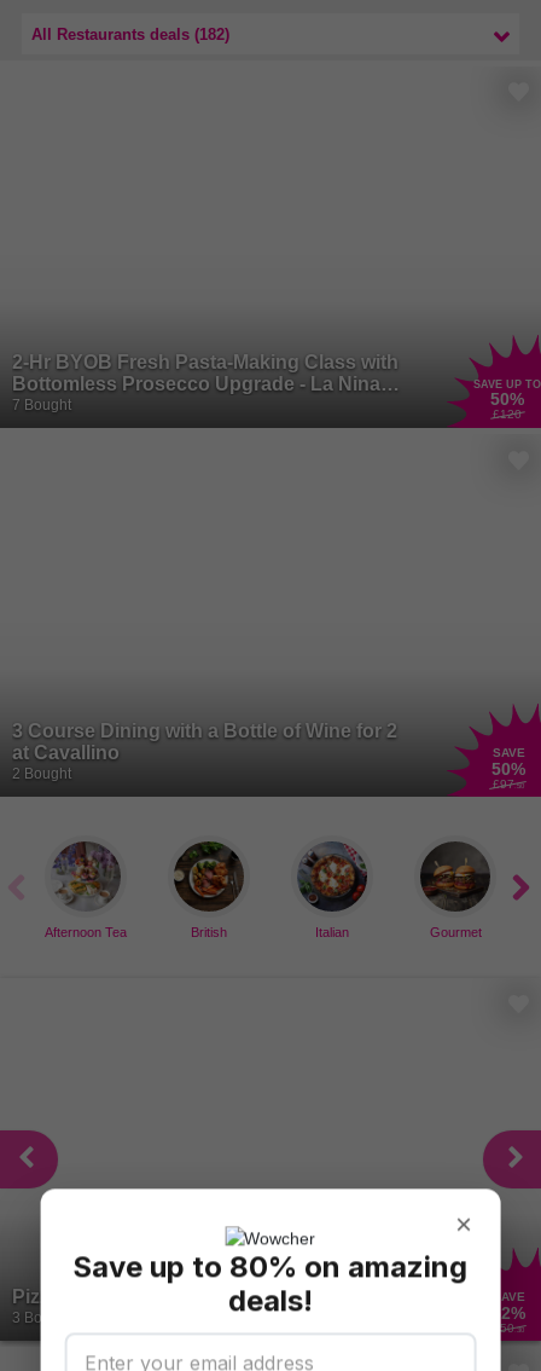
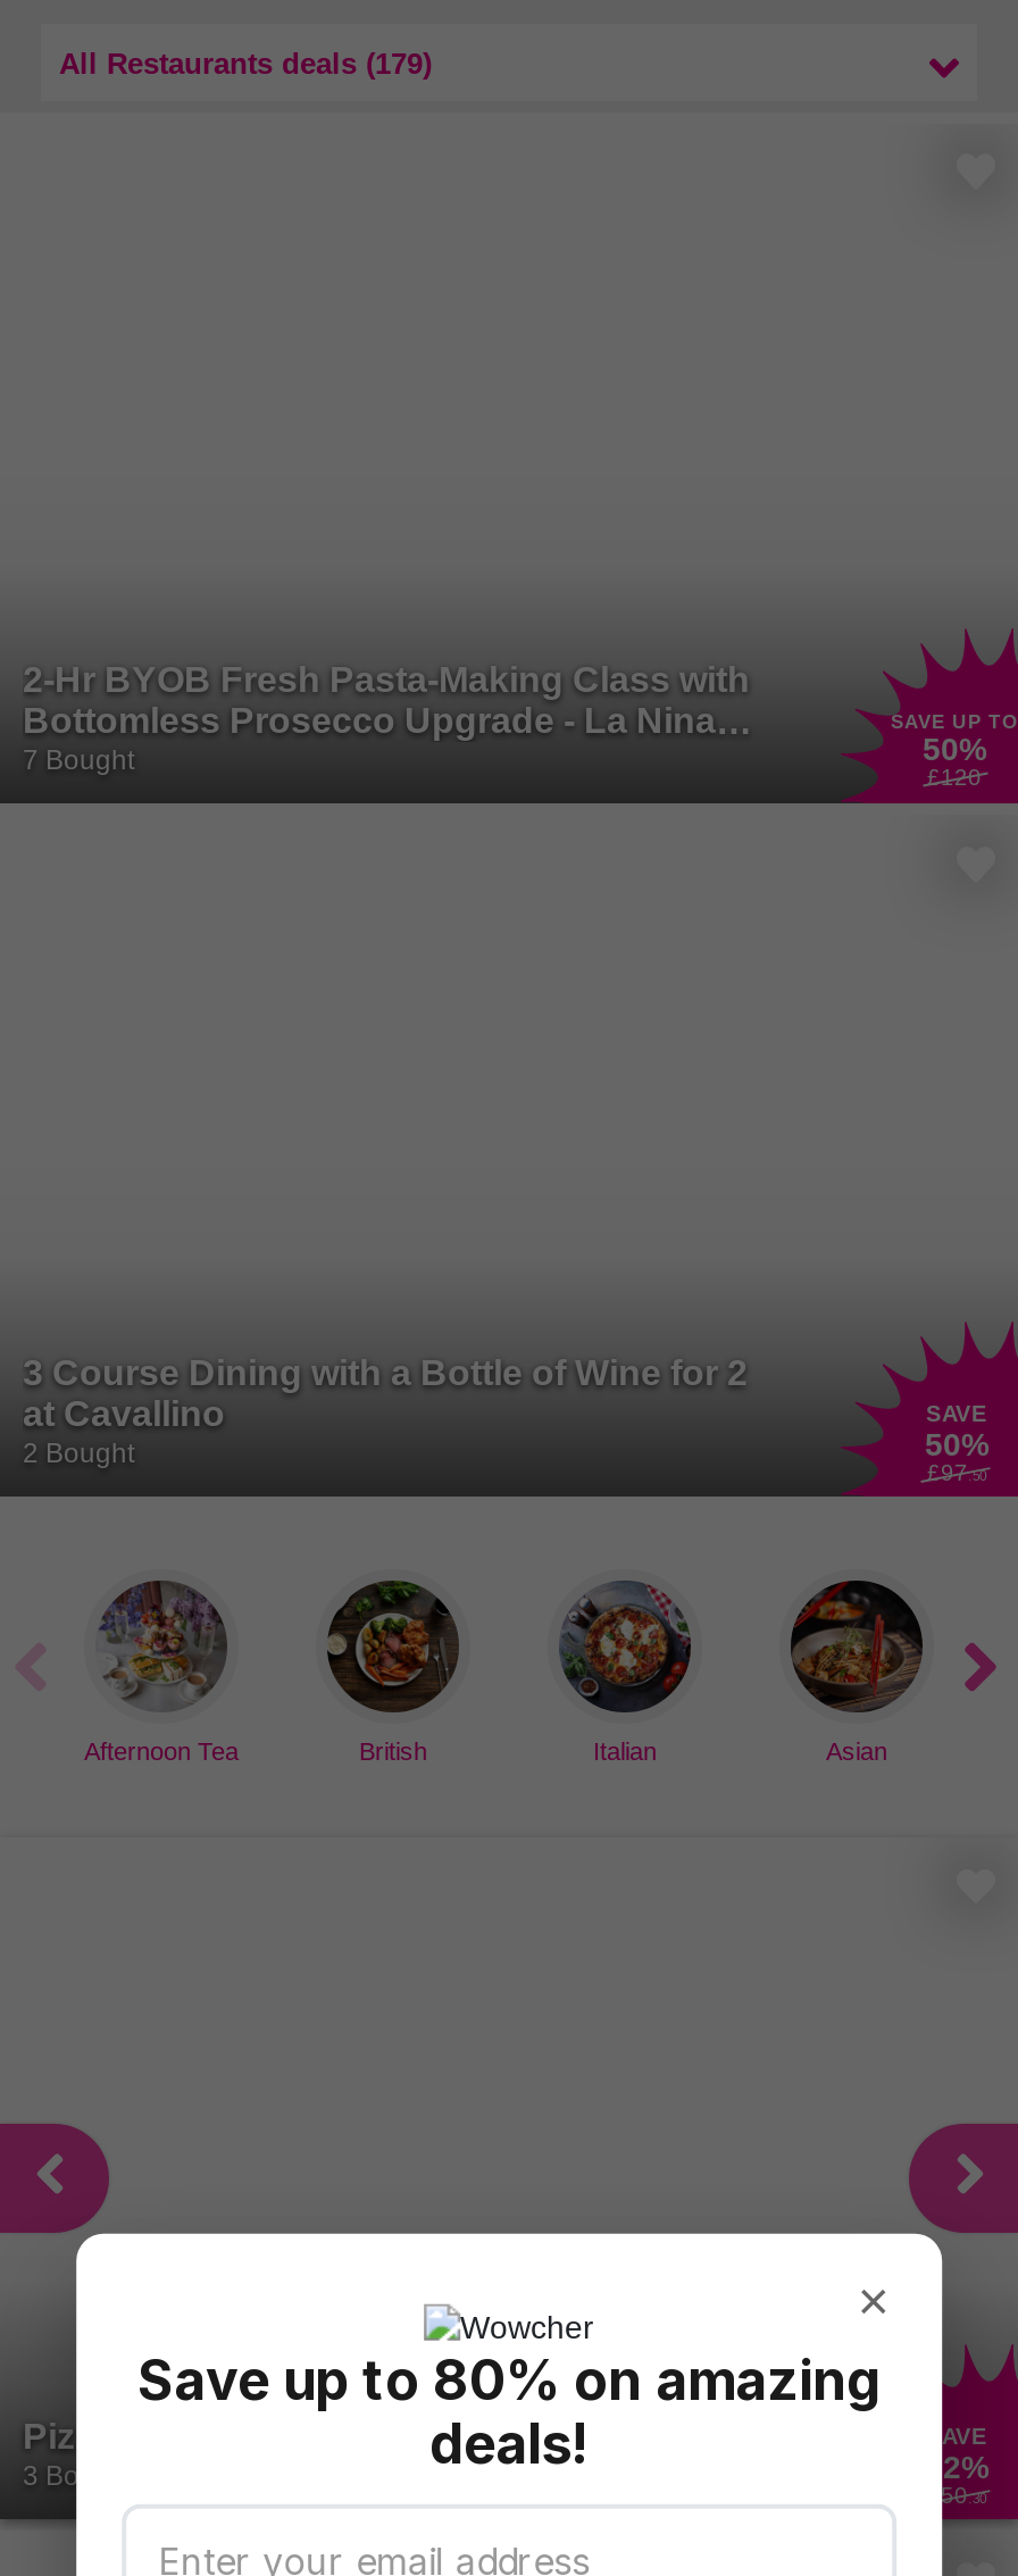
- All Restaurants deals (182)
+ All Restaurants deals (179)

- [image]
- Gourmet
+ [image]
+ Asian
